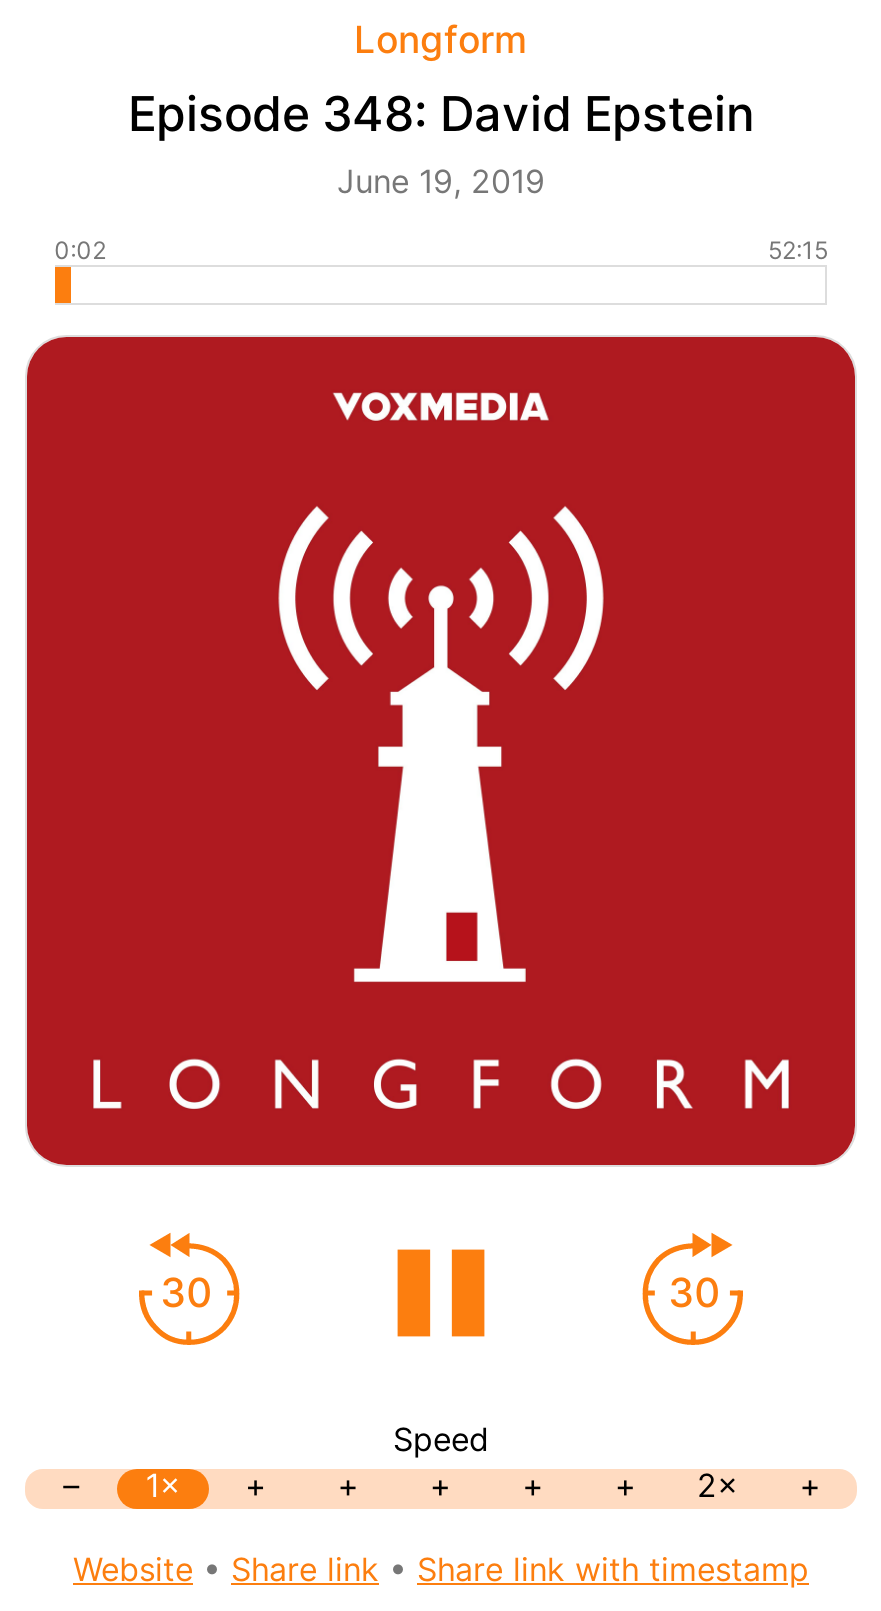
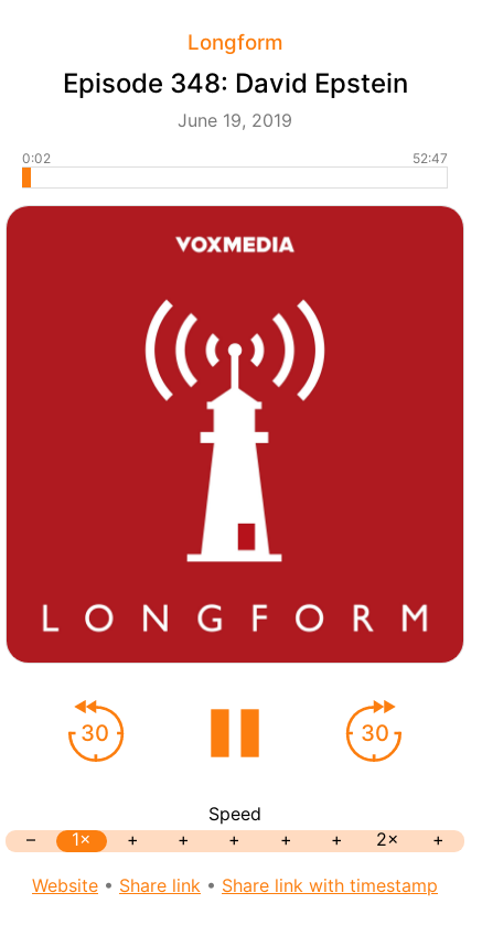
- 52:15
+ 52:47
